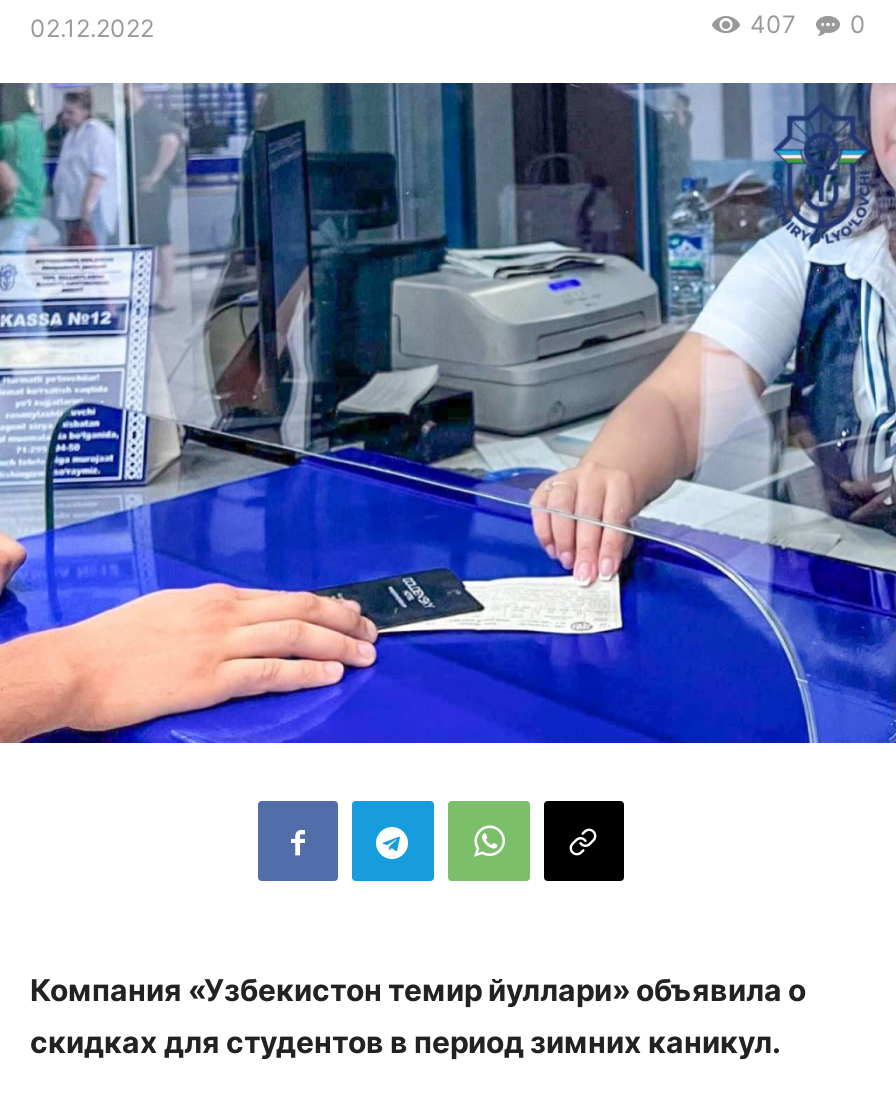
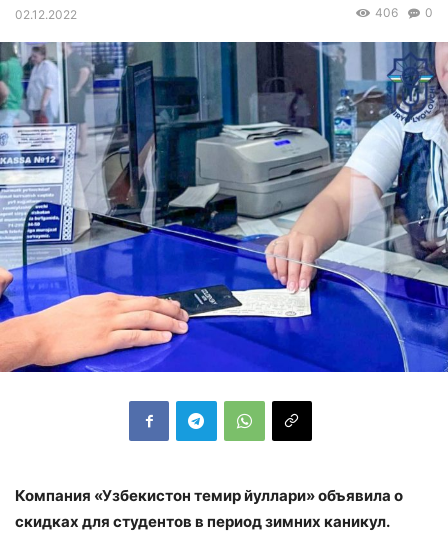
- 407 0
+ 406 0
